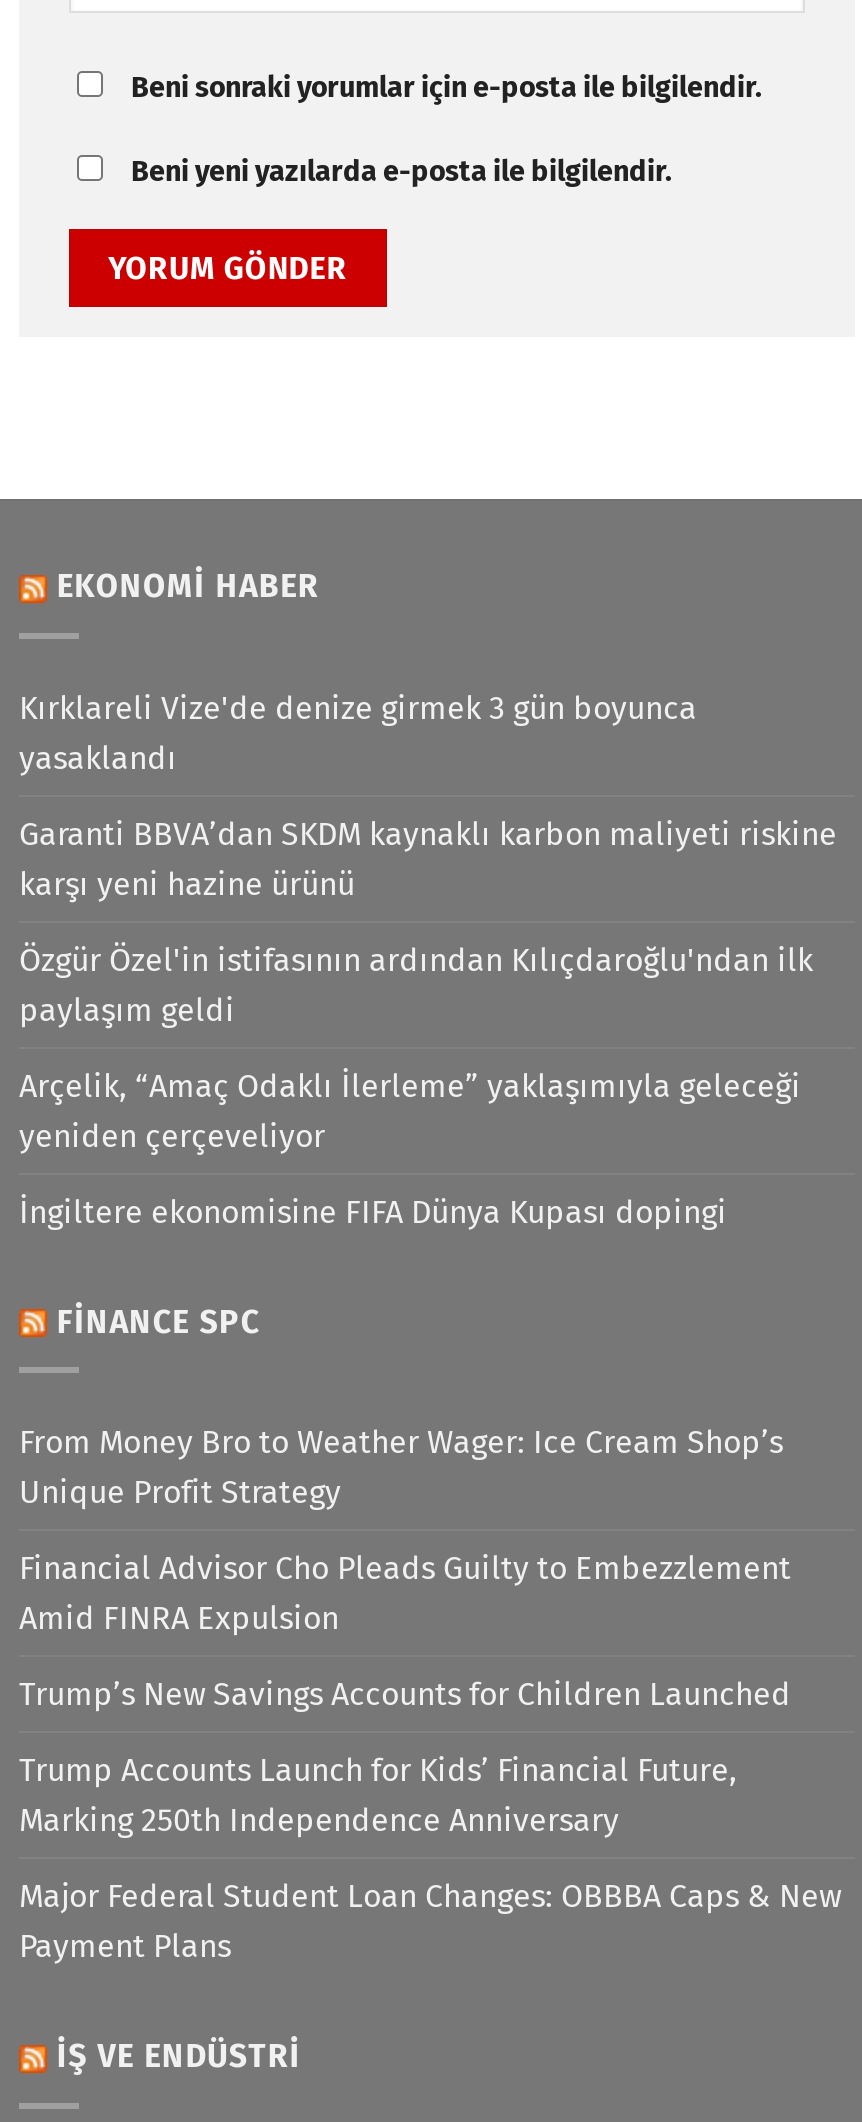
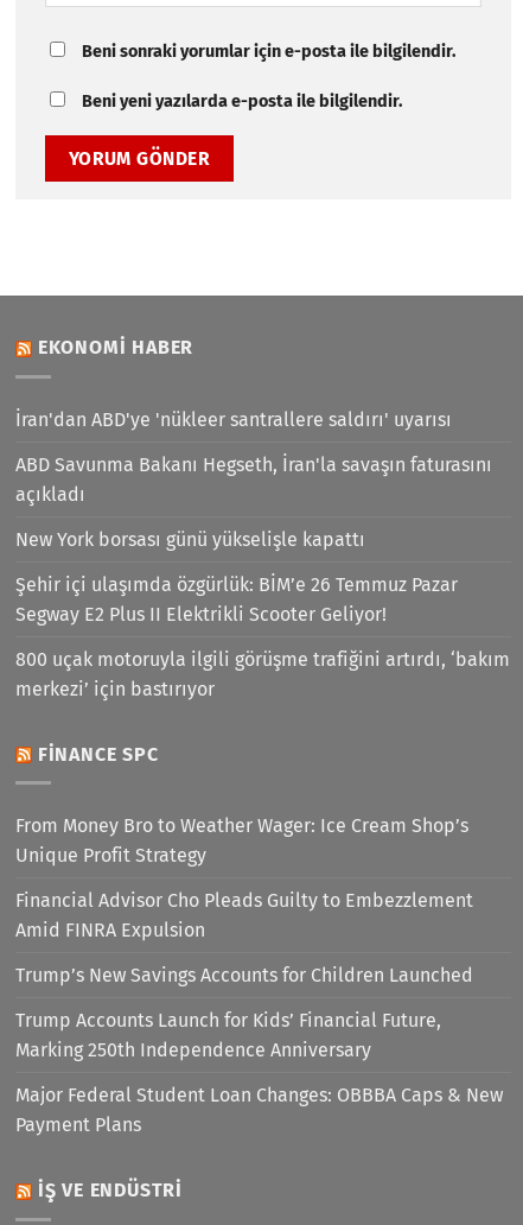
- Kırklareli Vize'de denize girmek 3 gün boyunca
- yasaklandı
+ İran'dan ABD'ye 'nükleer santrallere saldırı' uyarısı

- Garanti BBVA’dan SKDM kaynaklı karbon maliyeti riskine
- karşı yeni hazine ürünü
+ ABD Savunma Bakanı Hegseth, İran'la savaşın faturasını
+ açıkladı

- Özgür Özel'in istifasının ardından Kılıçdaroğlu'ndan ilk
- paylaşım geldi
+ New York borsası günü yükselişle kapattı

- Arçelik, “Amaç Odaklı İlerleme” yaklaşımıyla geleceği
- yeniden çerçeveliyor
+ Şehir içi ulaşımda özgürlük: BİM’e 26 Temmuz Pazar
+ Segway E2 Plus II Elektrikli Scooter Geliyor!

- İngiltere ekonomisine FIFA Dünya Kupası dopingi
+ 800 uçak motoruyla ilgili görüşme trafiğini artırdı, ‘bakım
+ merkezi’ için bastırıyor
